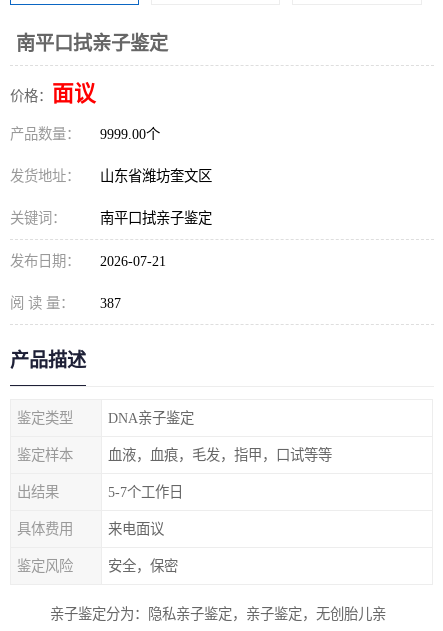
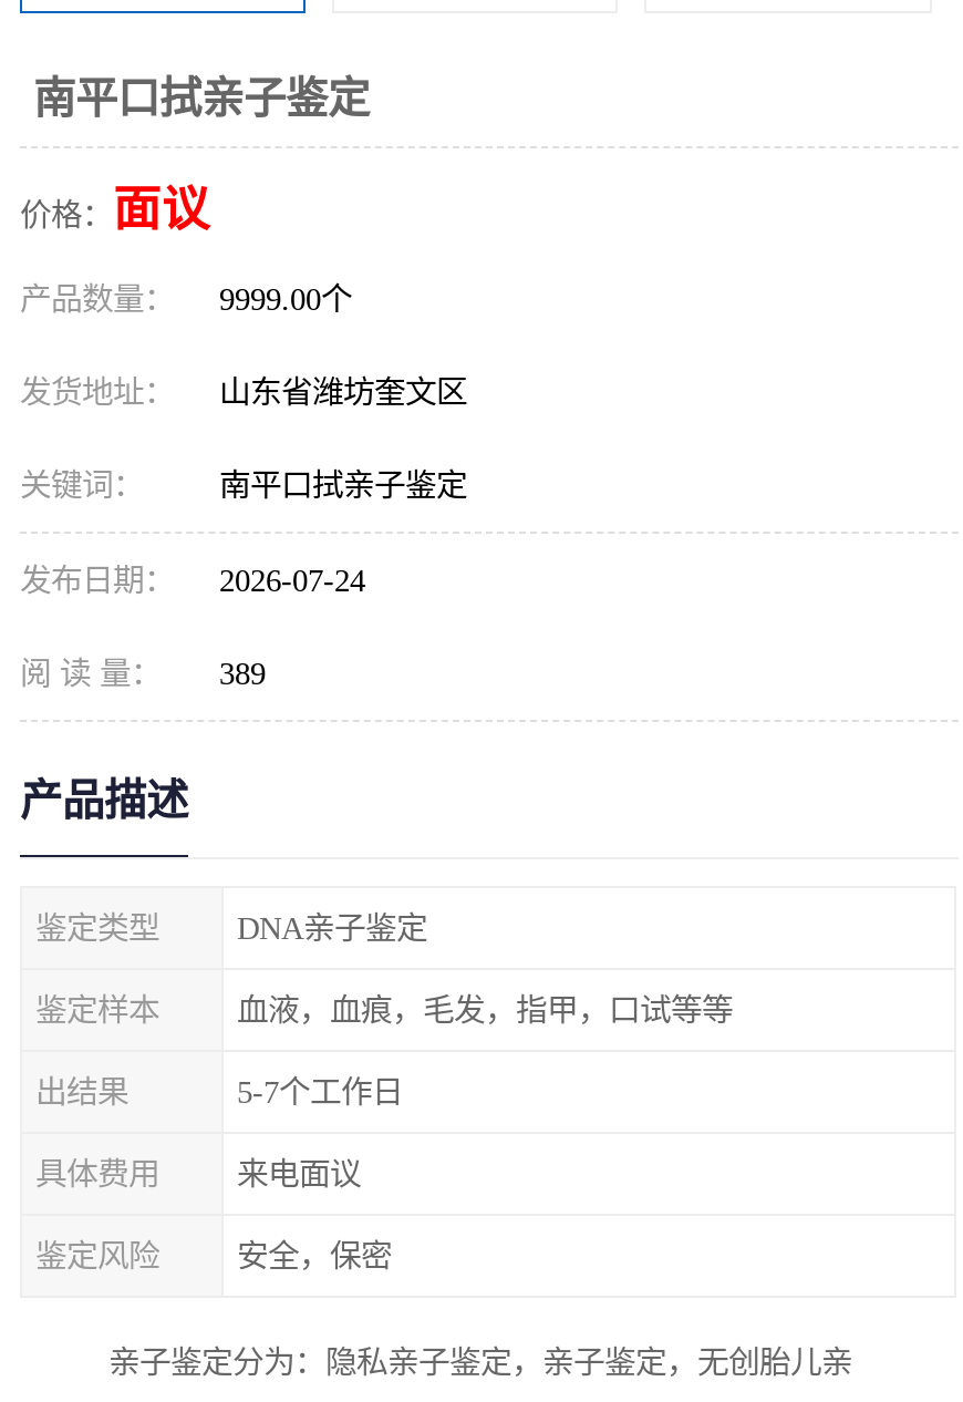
- 发布日期： 2026-07-21
+ 发布日期： 2026-07-24

- 阅 读 量： 387
+ 阅 读 量： 389
